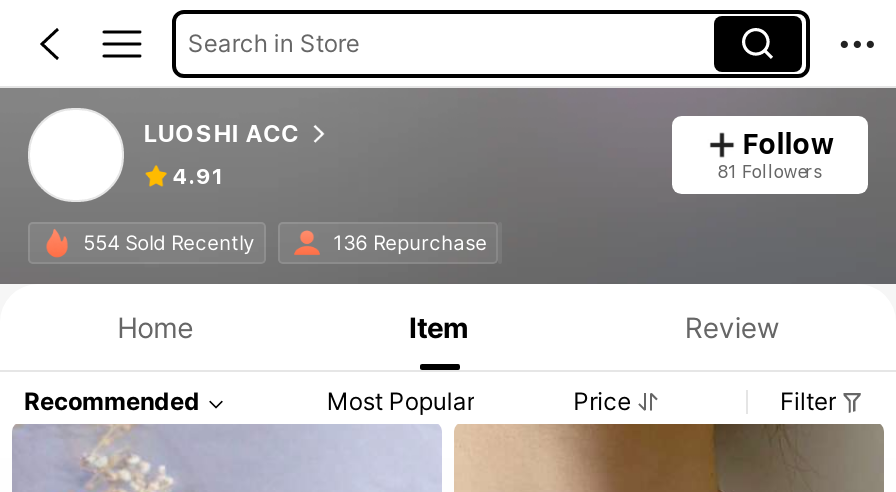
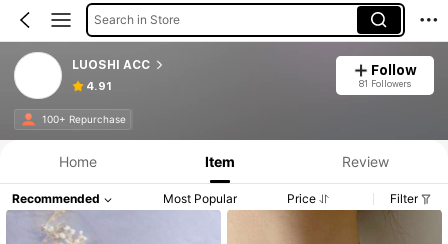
- 554 Sold Recently
- 136 Repurchase
+ 100+ Repurchase
